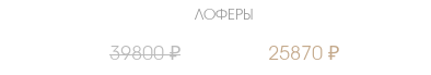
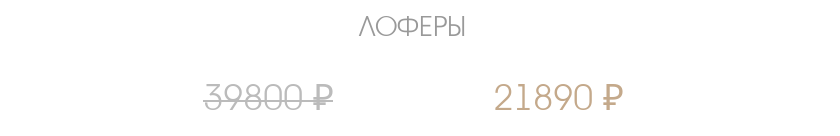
- 25870 ₽
+ 21890 ₽
